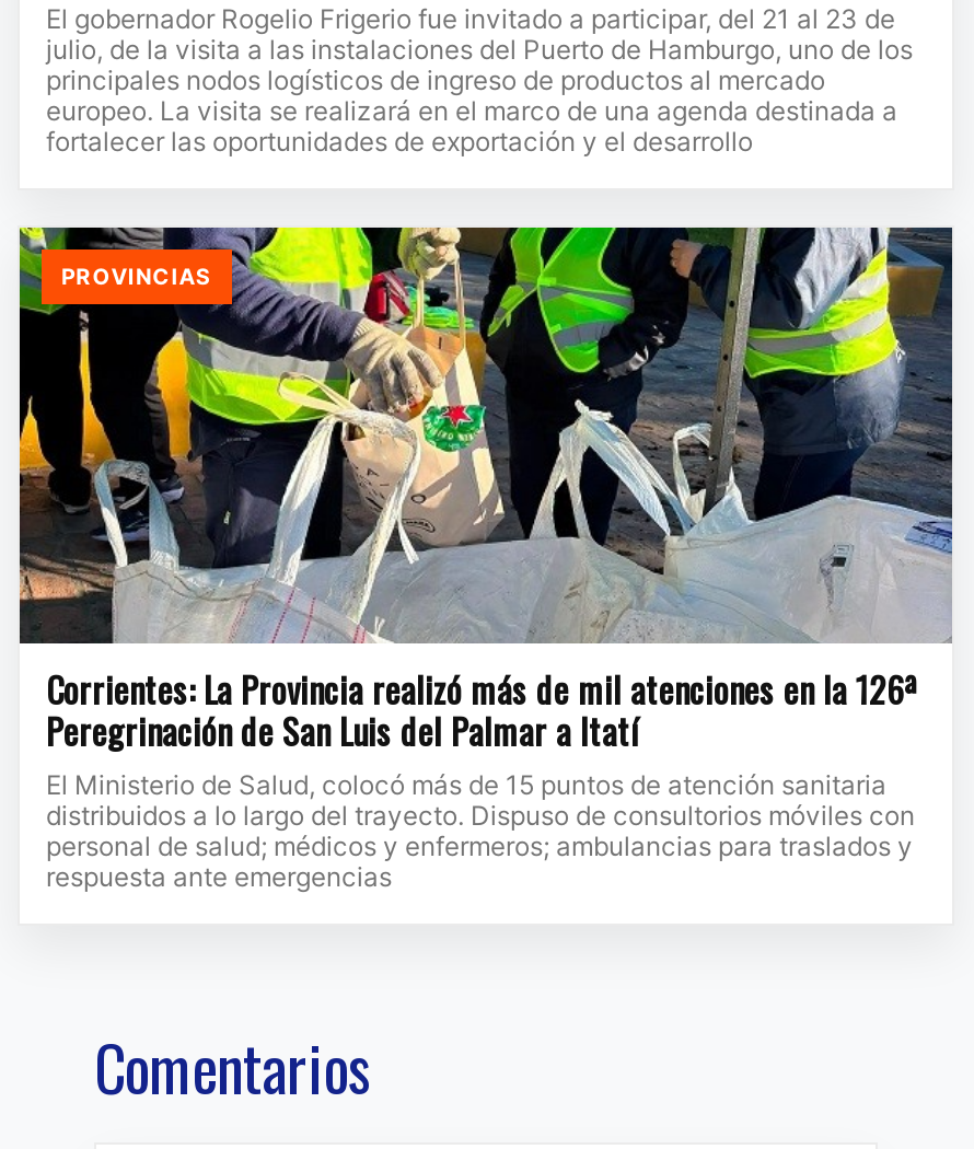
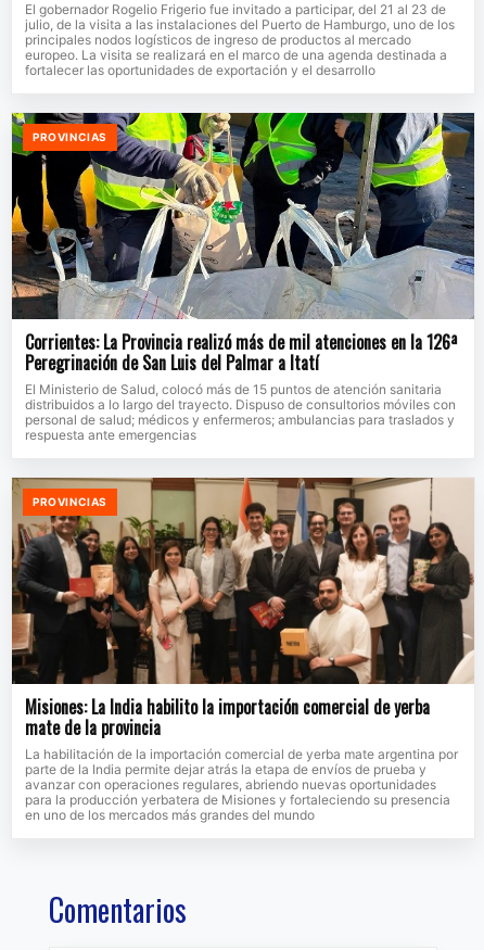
+ [image]
+ PROVINCIAS

+ Misiones: La India habilito la importación comercial de yerba
+ mate de la provincia
+ La habilitación de la importación comercial de yerba mate argentina por
+ parte de la India permite dejar atrás la etapa de envíos de prueba y
+ avanzar con operaciones regulares, abriendo nuevas oportunidades
+ para la producción yerbatera de Misiones y fortaleciendo su presencia
+ en uno de los mercados más grandes del mundo
